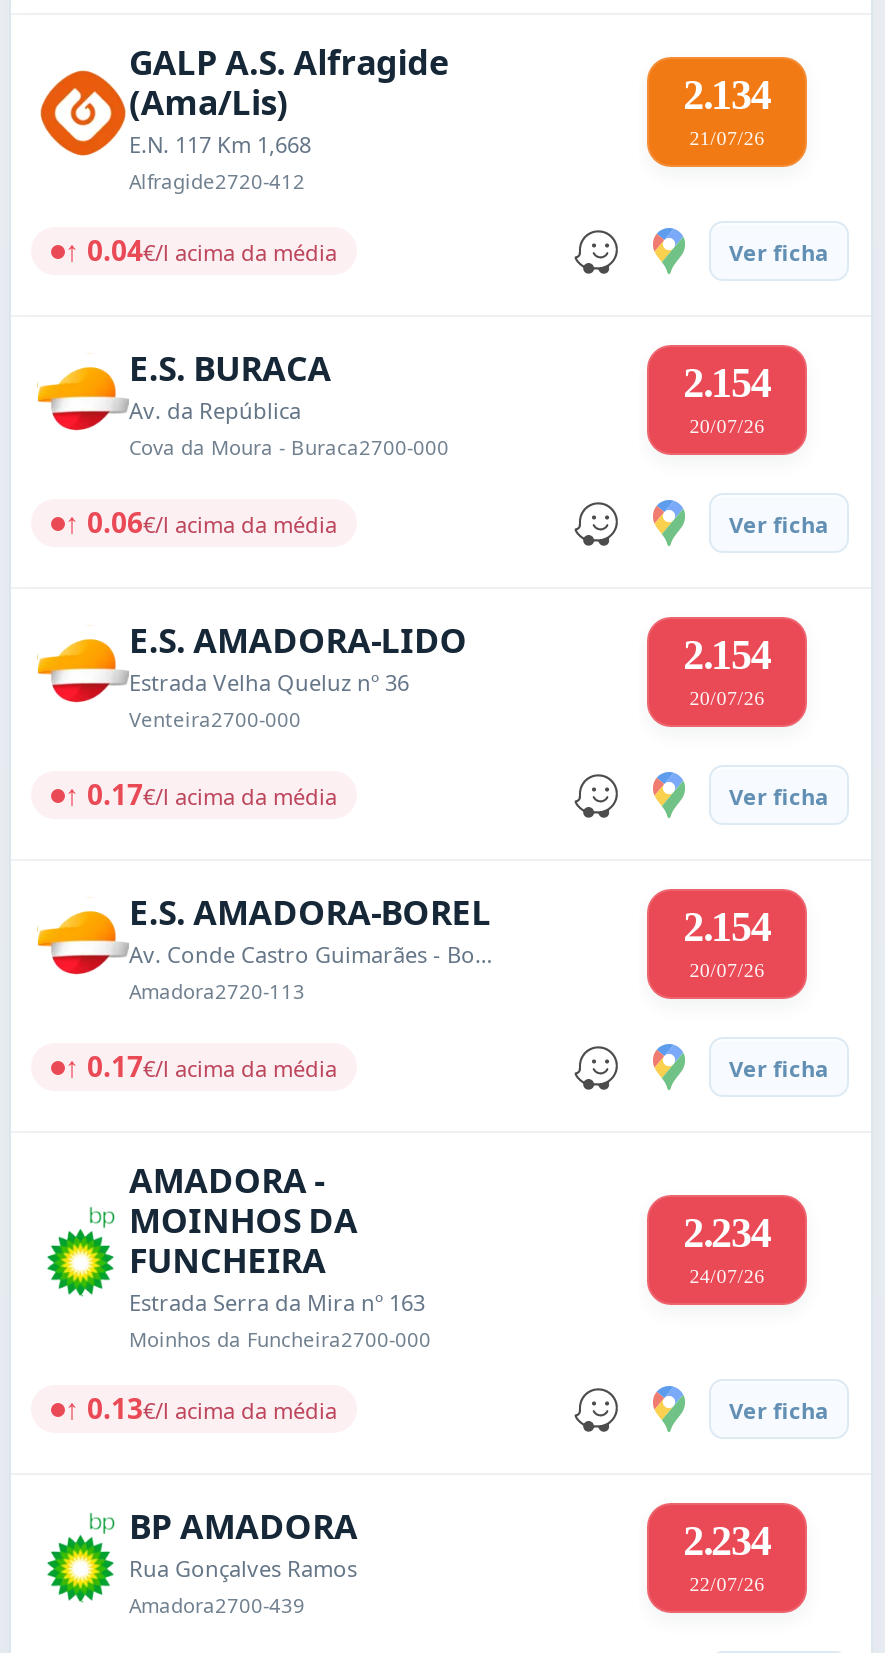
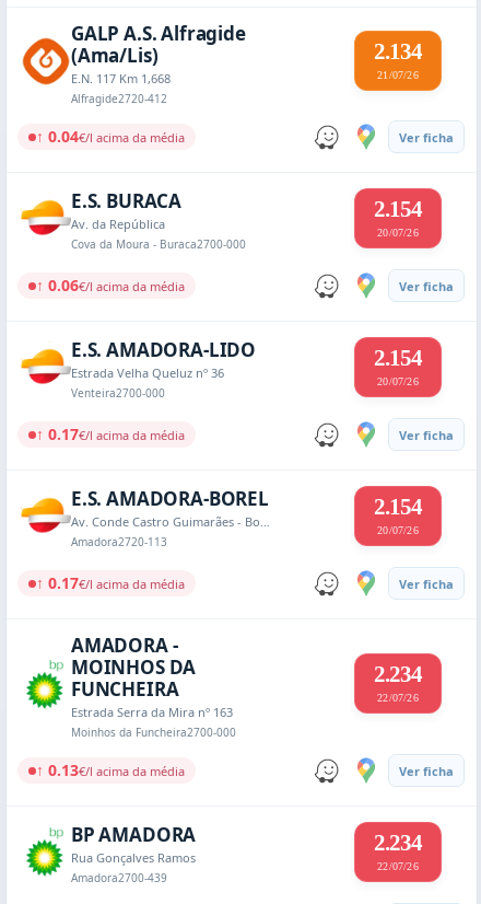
- 24/07/26
+ 22/07/26
